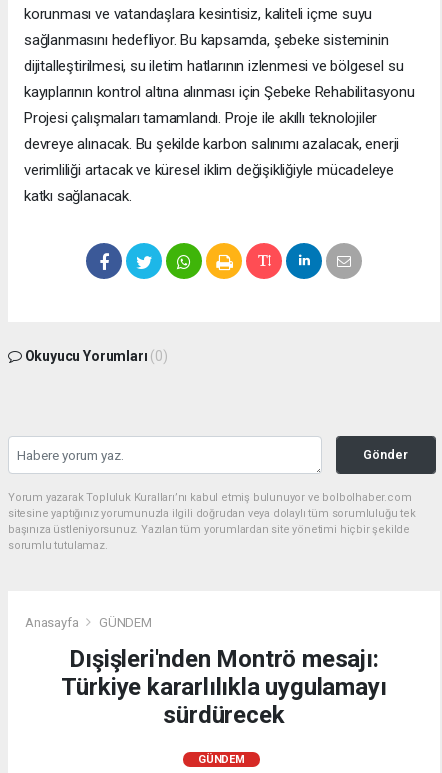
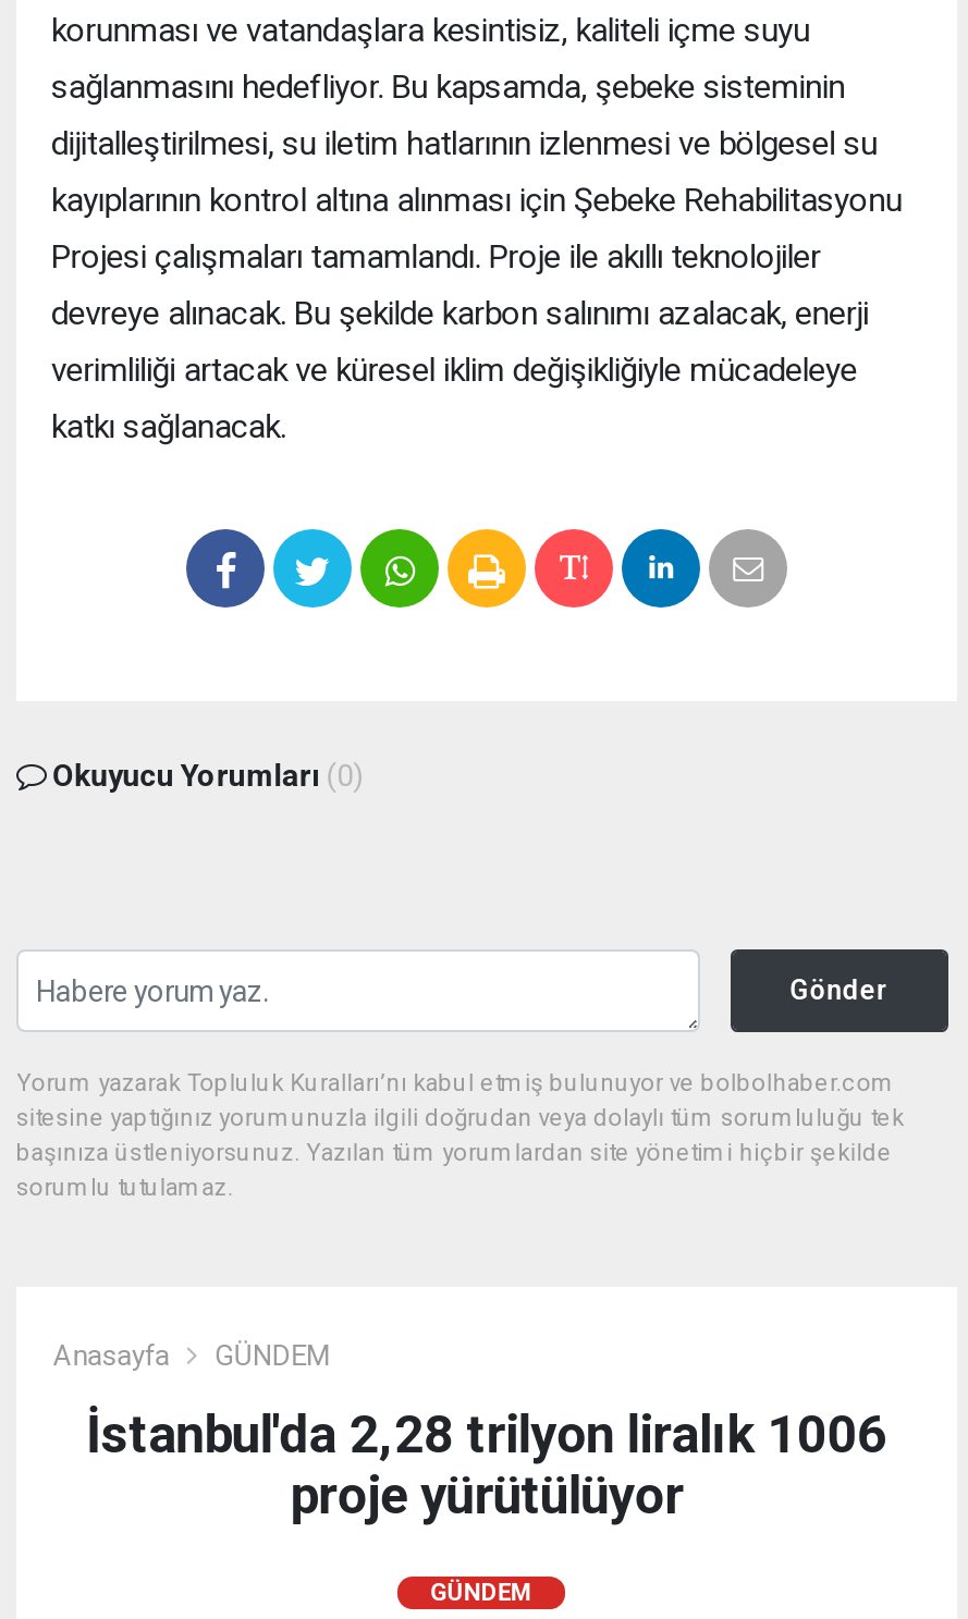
- Dışişleri'nden Montrö mesajı:
- Türkiye kararlılıkla uygulamayı
- sürdürecek
+ İstanbul'da 2,28 trilyon liralık 1006
+ proje yürütülüyor
